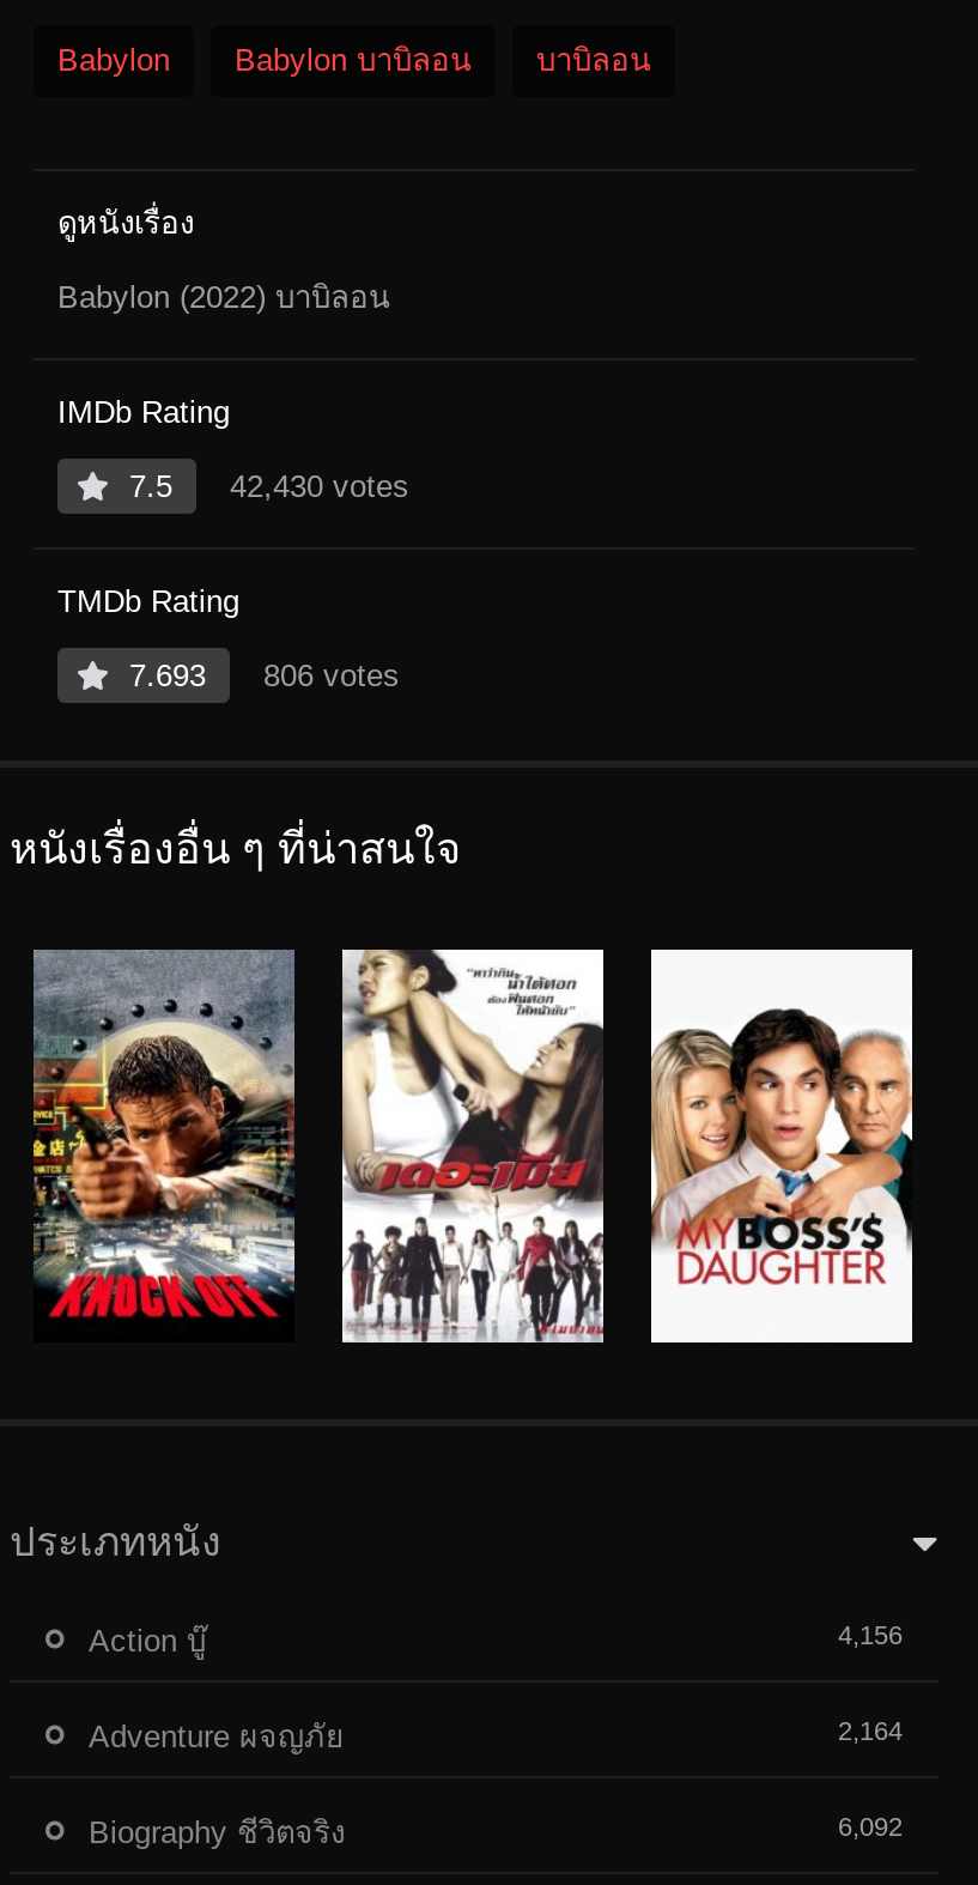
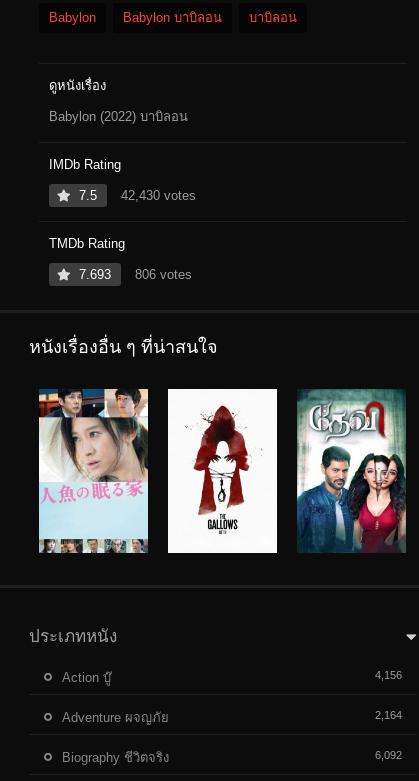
- [image]
+ [image]

- [image]
+ [image]

- [image]
+ [image]
